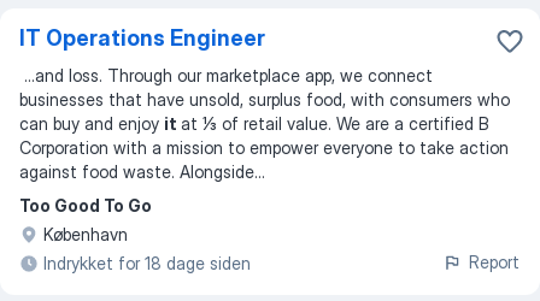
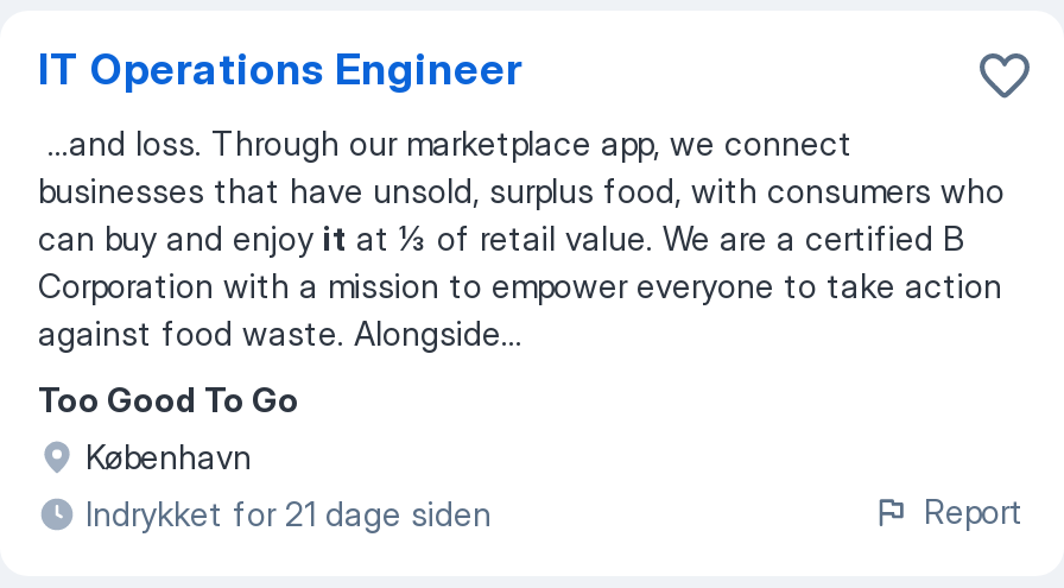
- Indrykket for 18 dage siden
+ Indrykket for 21 dage siden
